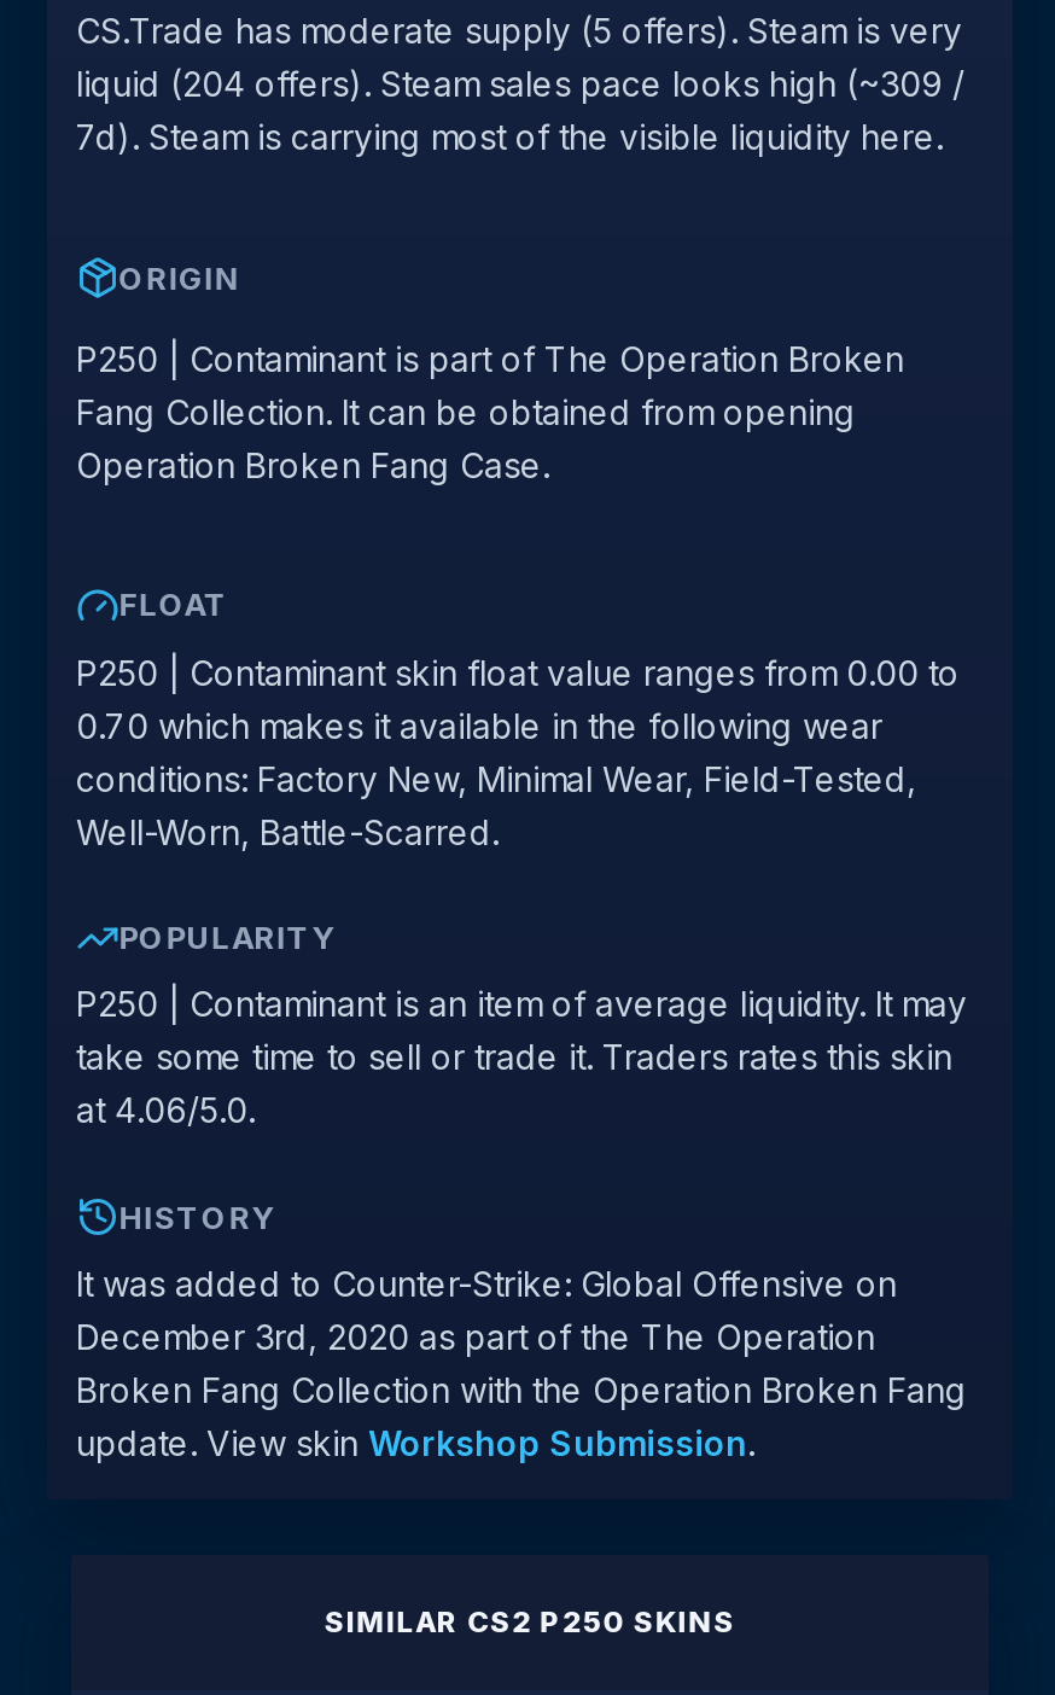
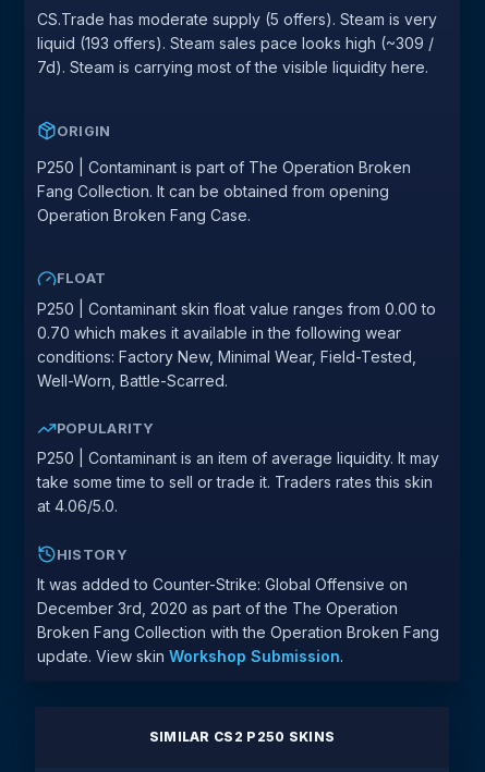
- liquid (204 offers). Steam sales pace looks high (~309 /
+ liquid (193 offers). Steam sales pace looks high (~309 /
